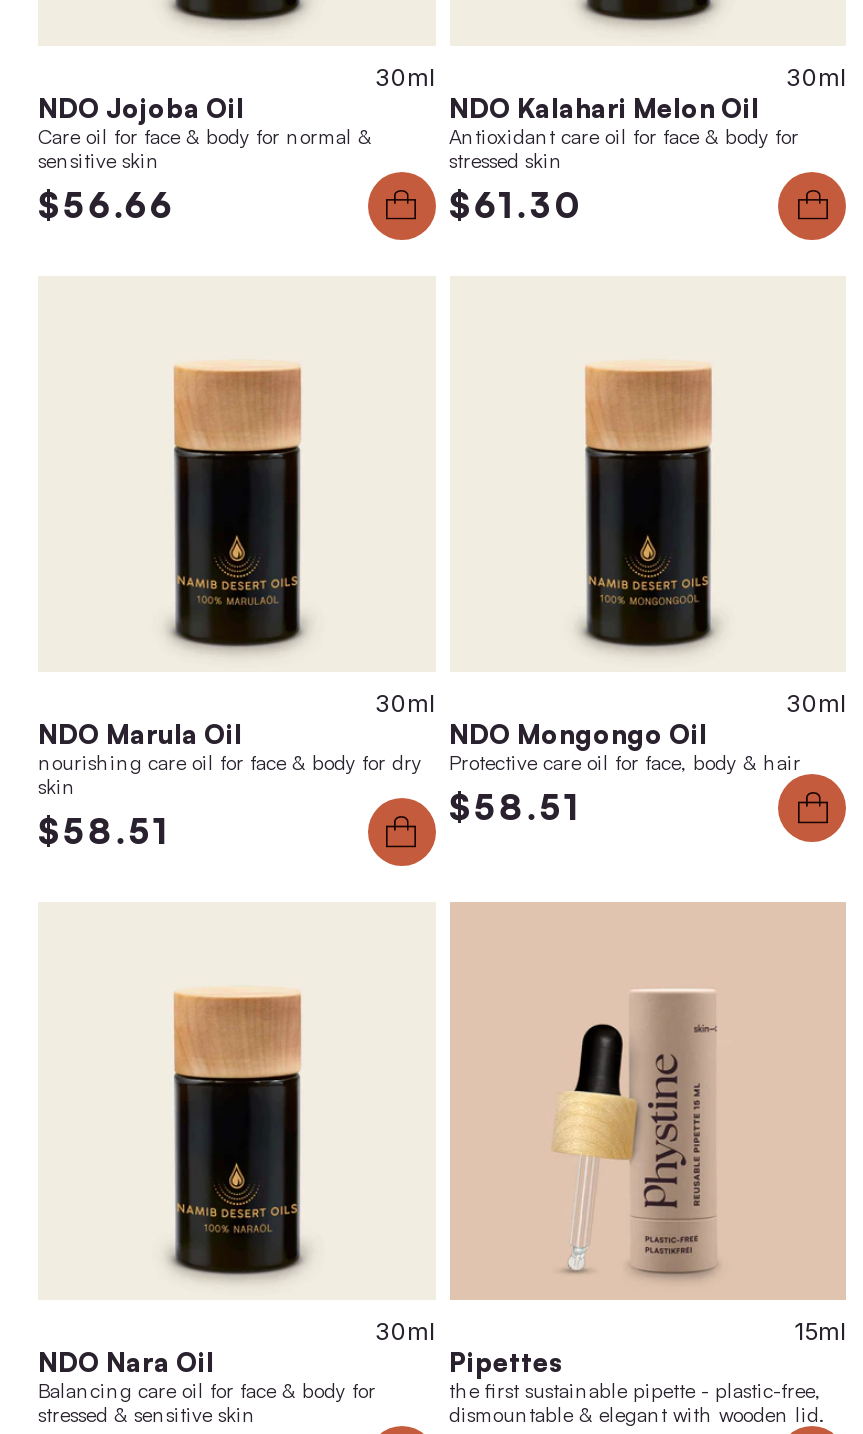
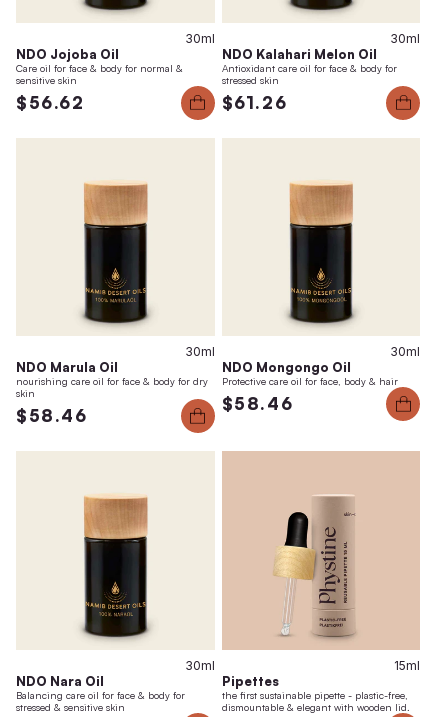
- $56.66
+ $56.62

- $61.30
+ $61.26

- $58.51
+ $58.46

- $58.51
+ $58.46
